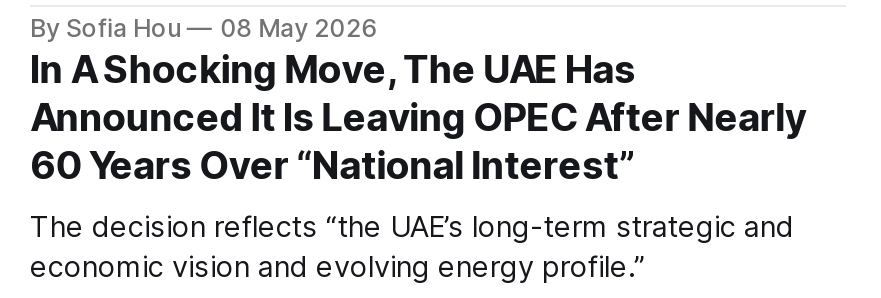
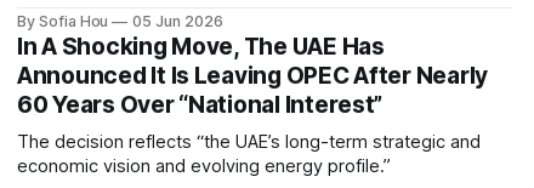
- By Sofia Hou 08 May 2026
+ By Sofia Hou 05 Jun 2026
